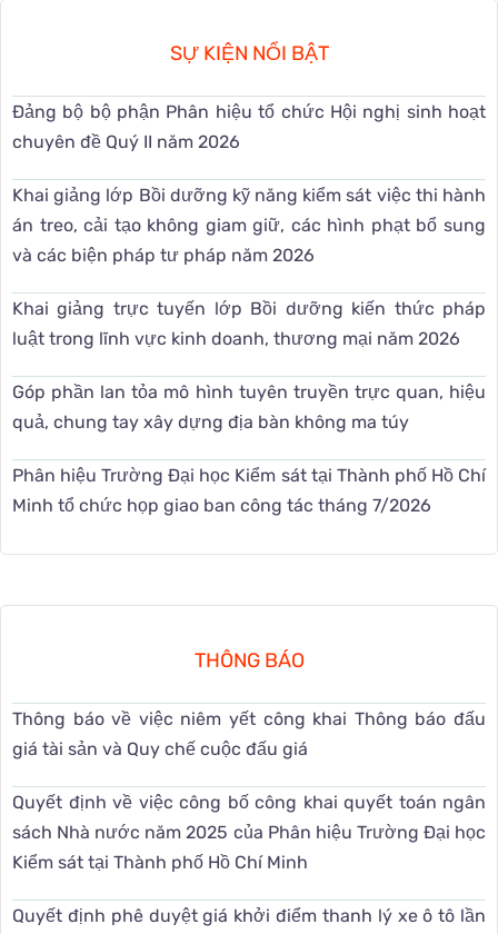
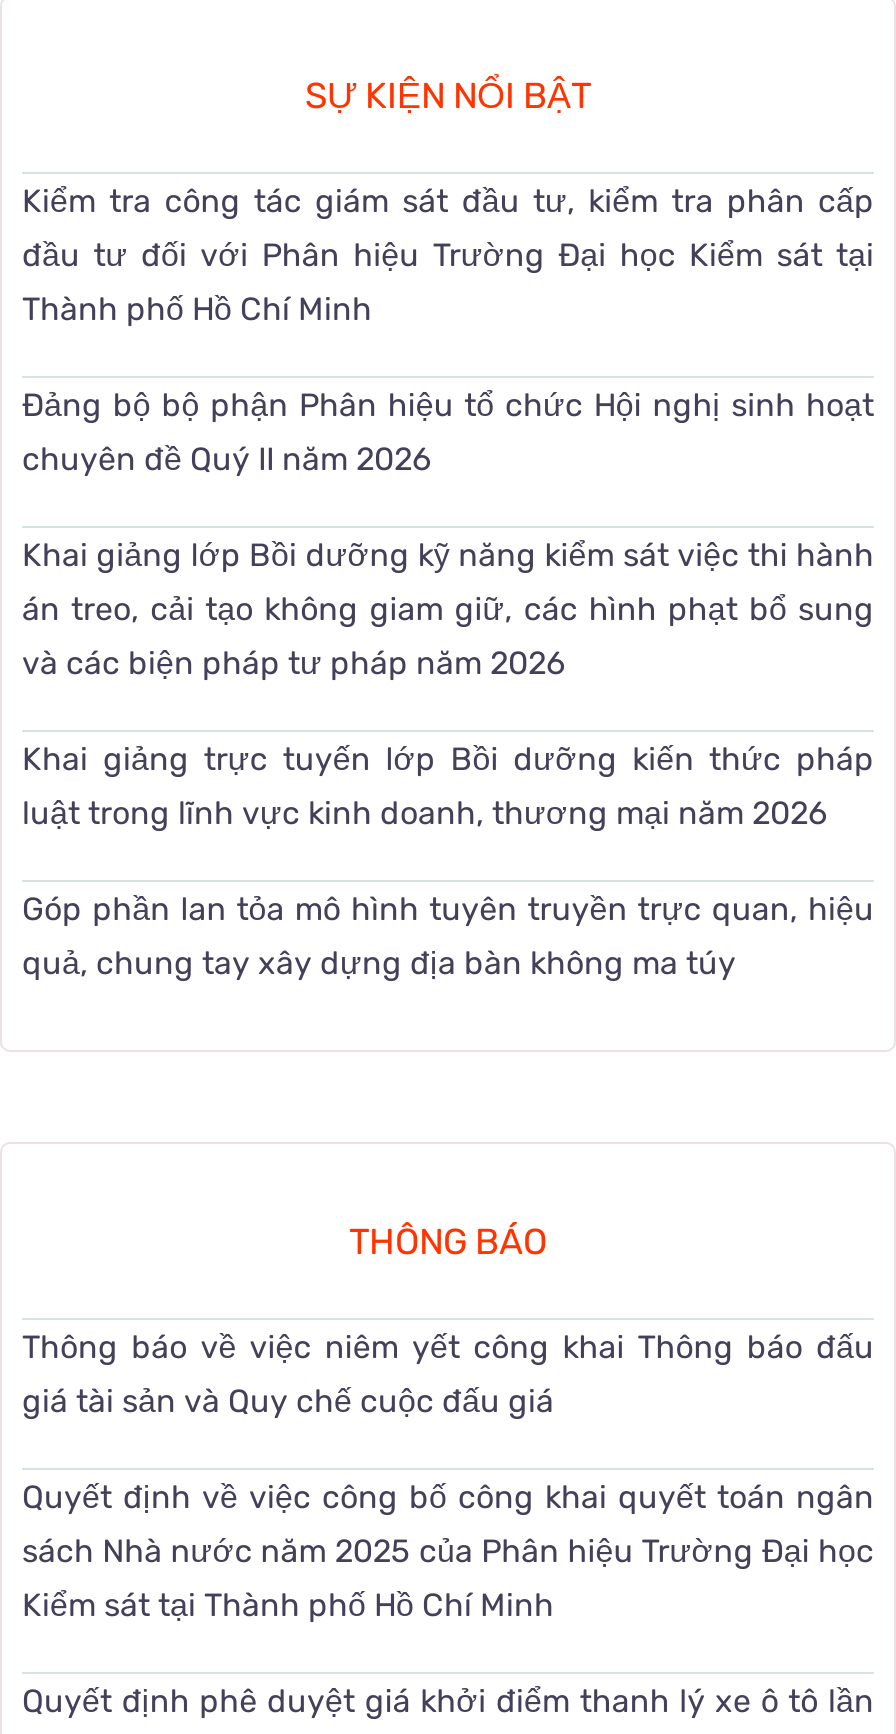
+ Kiểm tra công tác giám sát đầu tư, kiểm tra phân cấp
+ đầu tư đối với Phân hiệu Trường Đại học Kiểm sát tại
+ Thành phố Hồ Chí Minh

moved down: Đảng bộ bộ phận Phân hiệu tổ chức Hội nghị sinh hoạt | chuyên đề Quý II năm 2026 | Khai giảng lớp Bồi dưỡng kỹ năng kiểm sát việc thi hành | ... | Góp phần lan tỏa mô hình tuyên truyền trực quan, hiệu | quả, chung tay xây dựng địa bàn không ma túy

- Phân hiệu Trường Đại học Kiểm sát tại Thành phố Hồ Chí
- Minh tổ chức họp giao ban công tác tháng 7/2026
